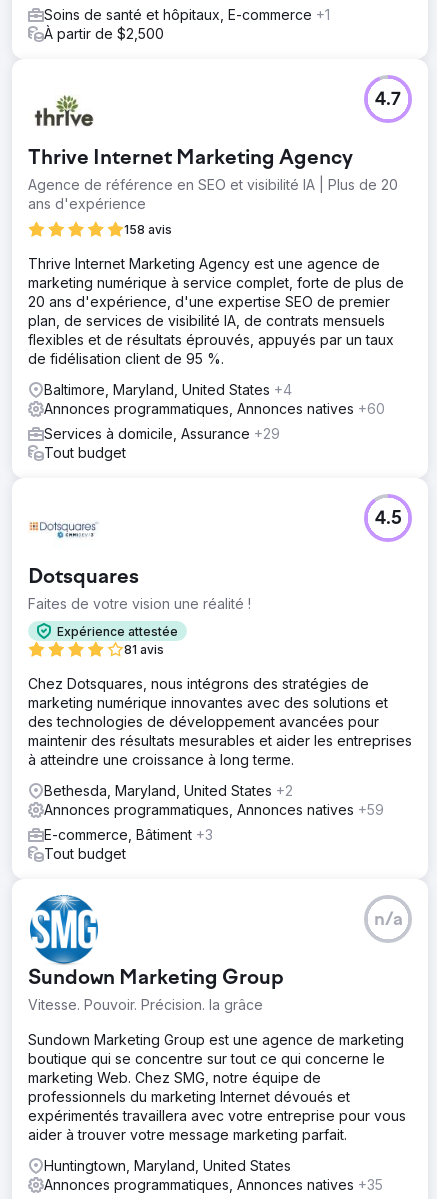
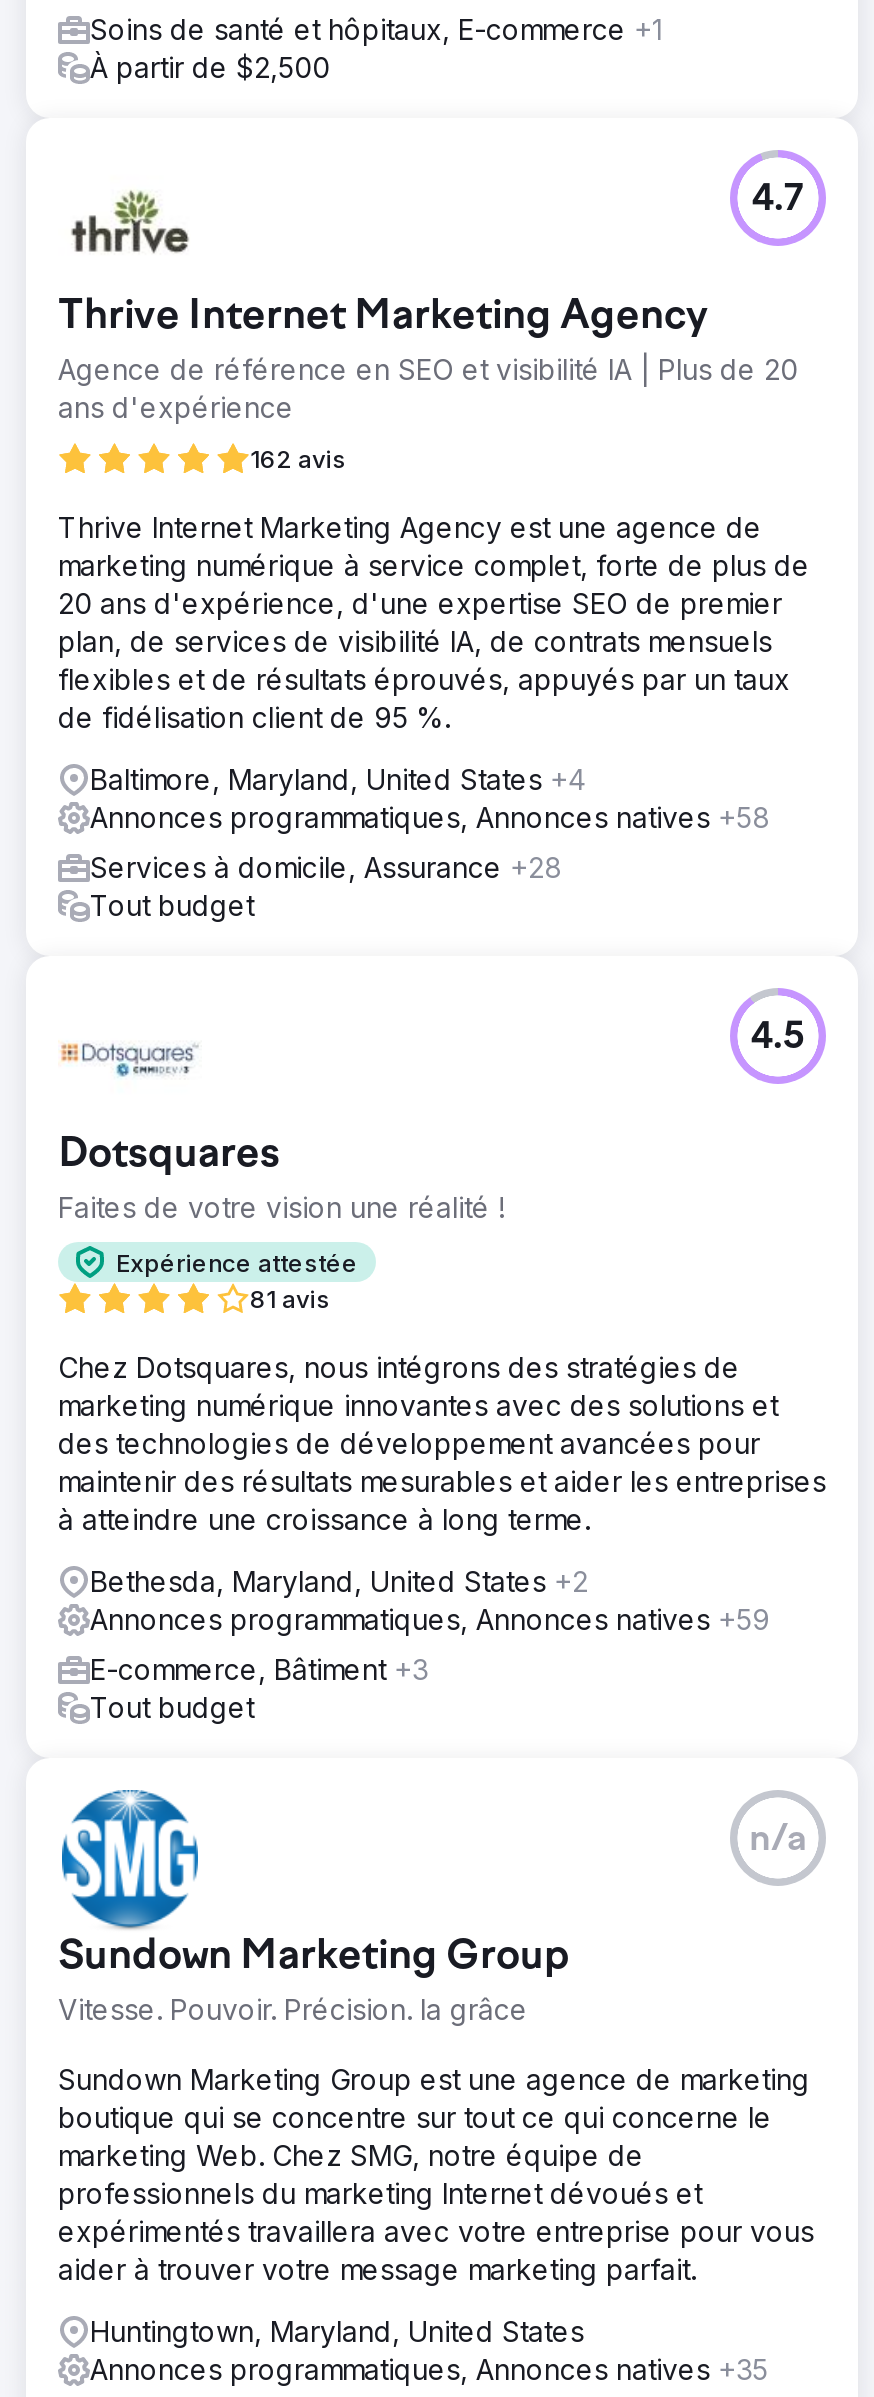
- 158 avis
+ 162 avis

- Annonces programmatiques, Annonces natives +60
+ Annonces programmatiques, Annonces natives +58

- Services à domicile, Assurance +29
+ Services à domicile, Assurance +28
